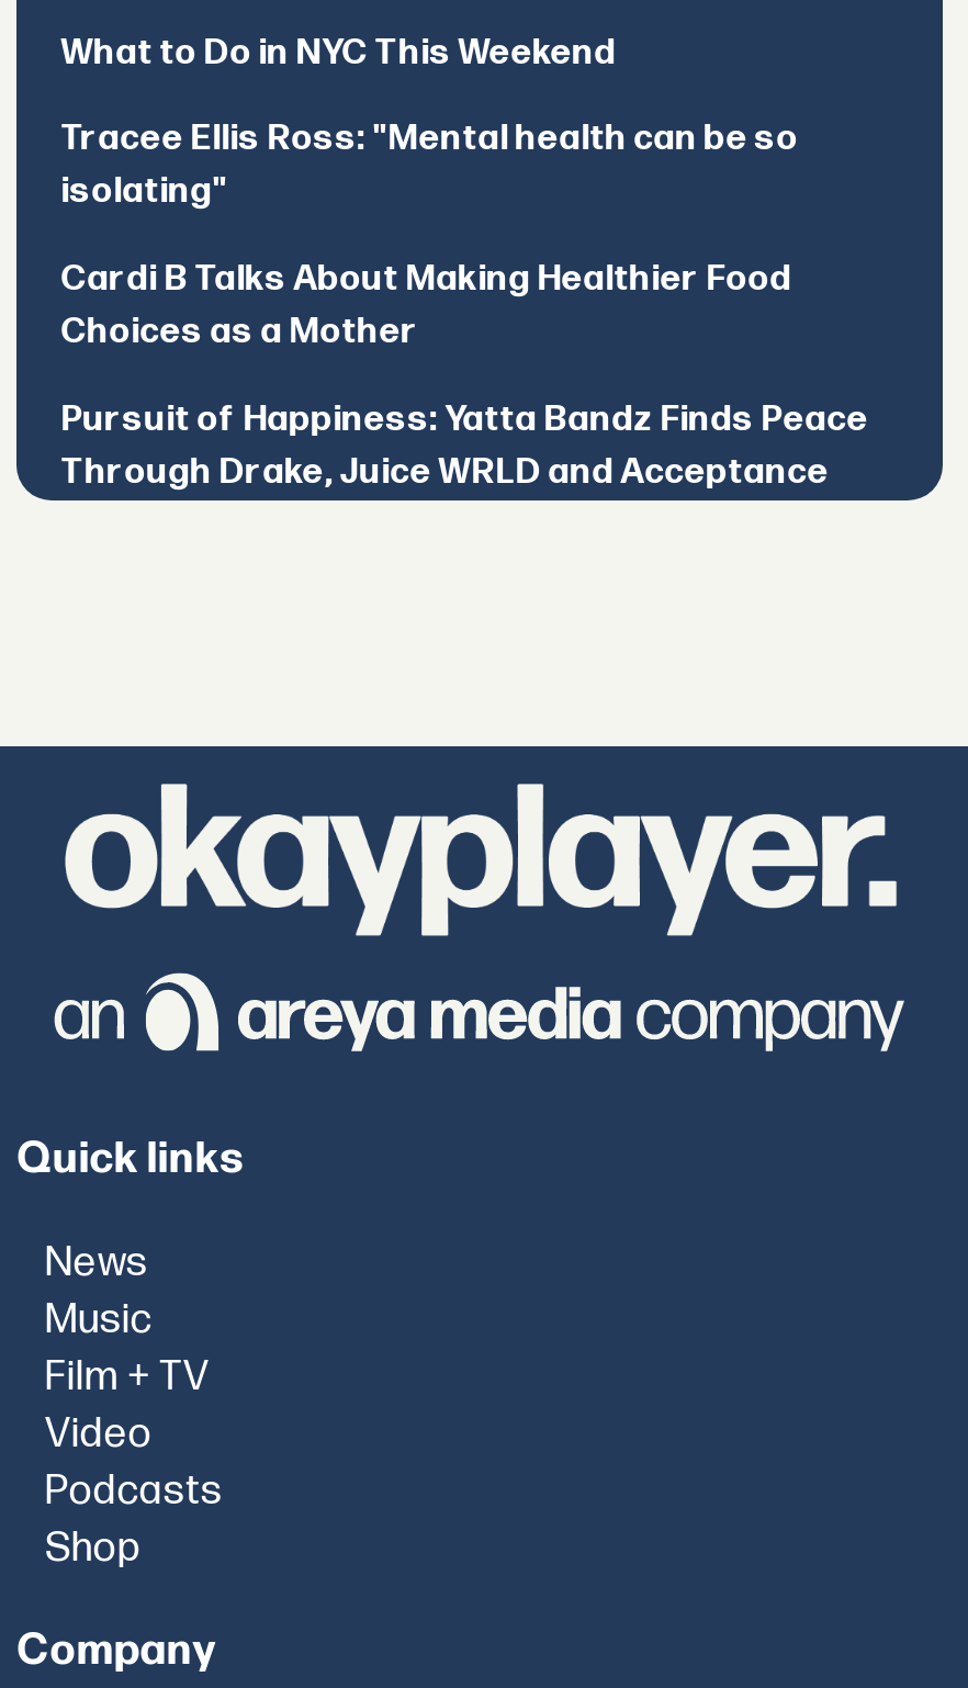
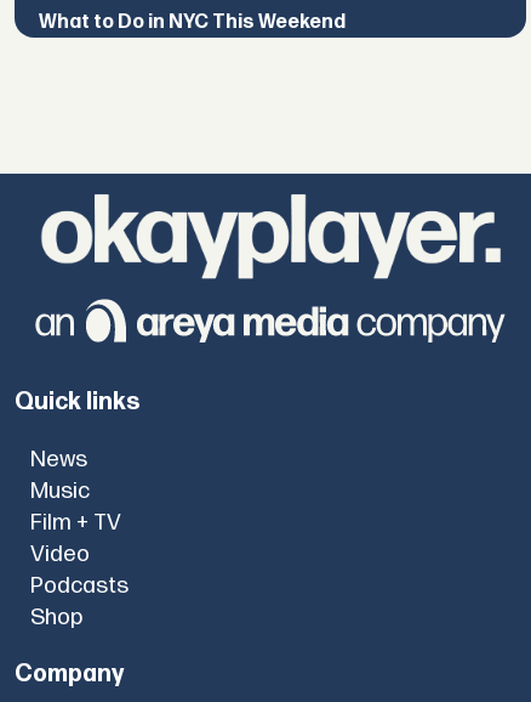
- Tracee Ellis Ross: "Mental health can be so
- isolating"
- Cardi B Talks About Making Healthier Food
- Choices as a Mother
- Pursuit of Happiness: Yatta Bandz Finds Peace
- Through Drake, Juice WRLD and Acceptance
